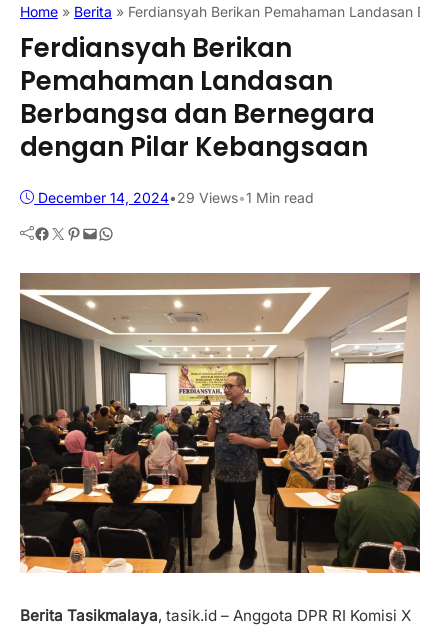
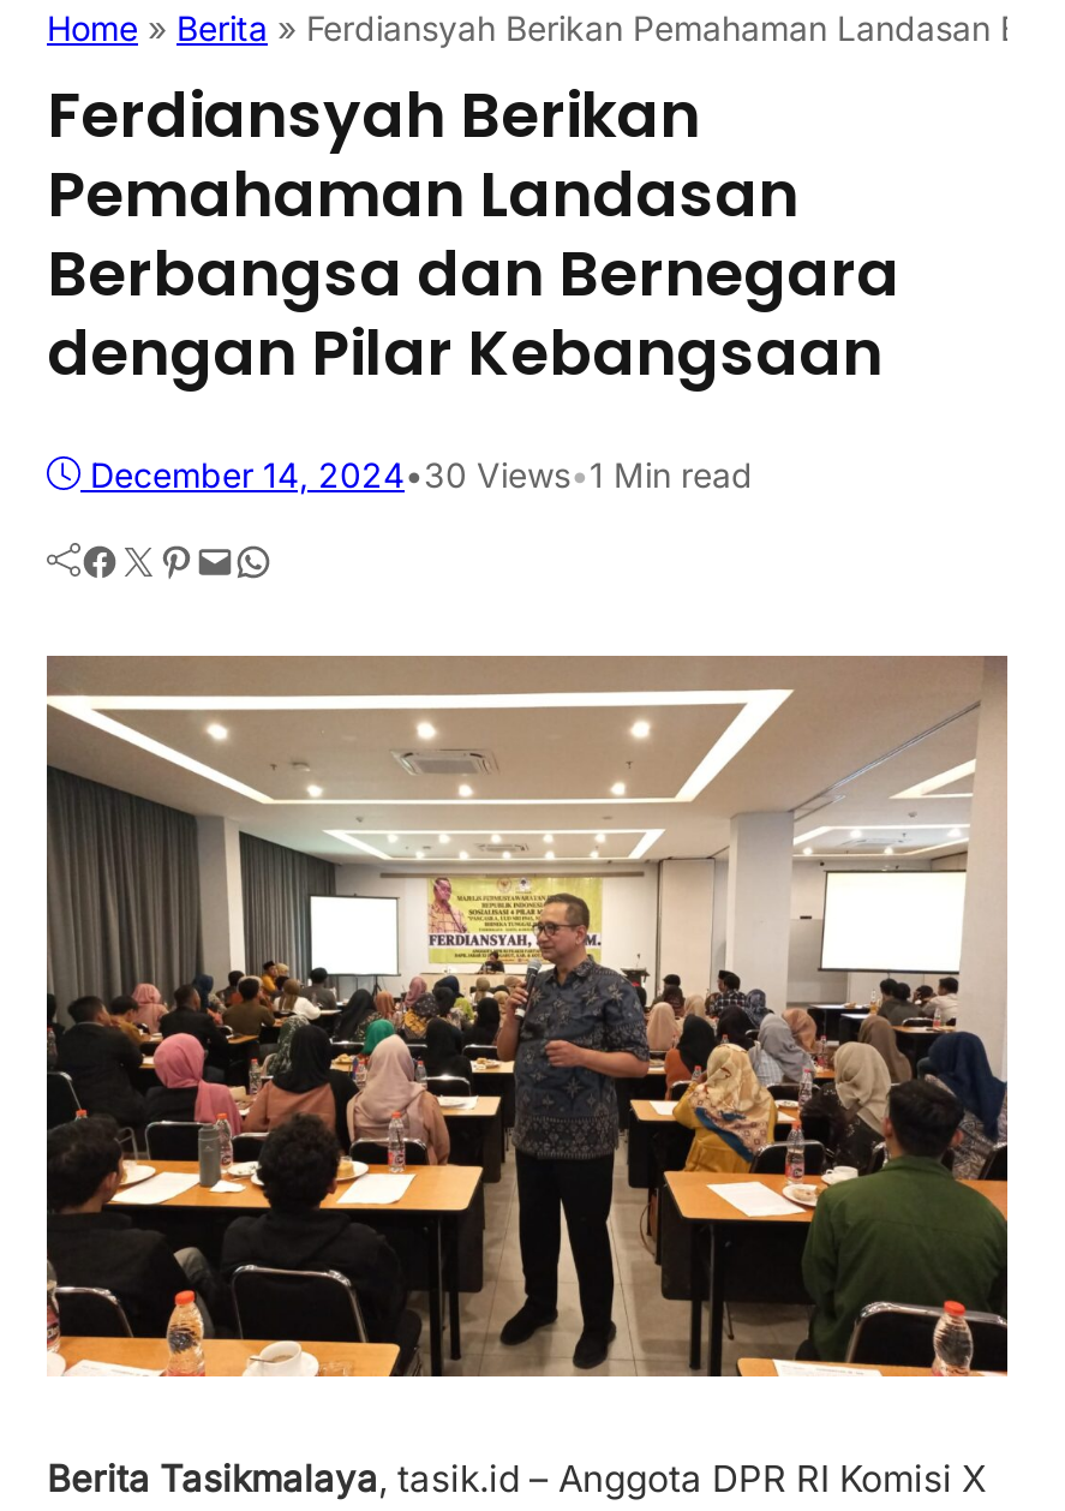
- December 14, 2024• 29 Views • 1 Min read
+ December 14, 2024• 30 Views • 1 Min read
